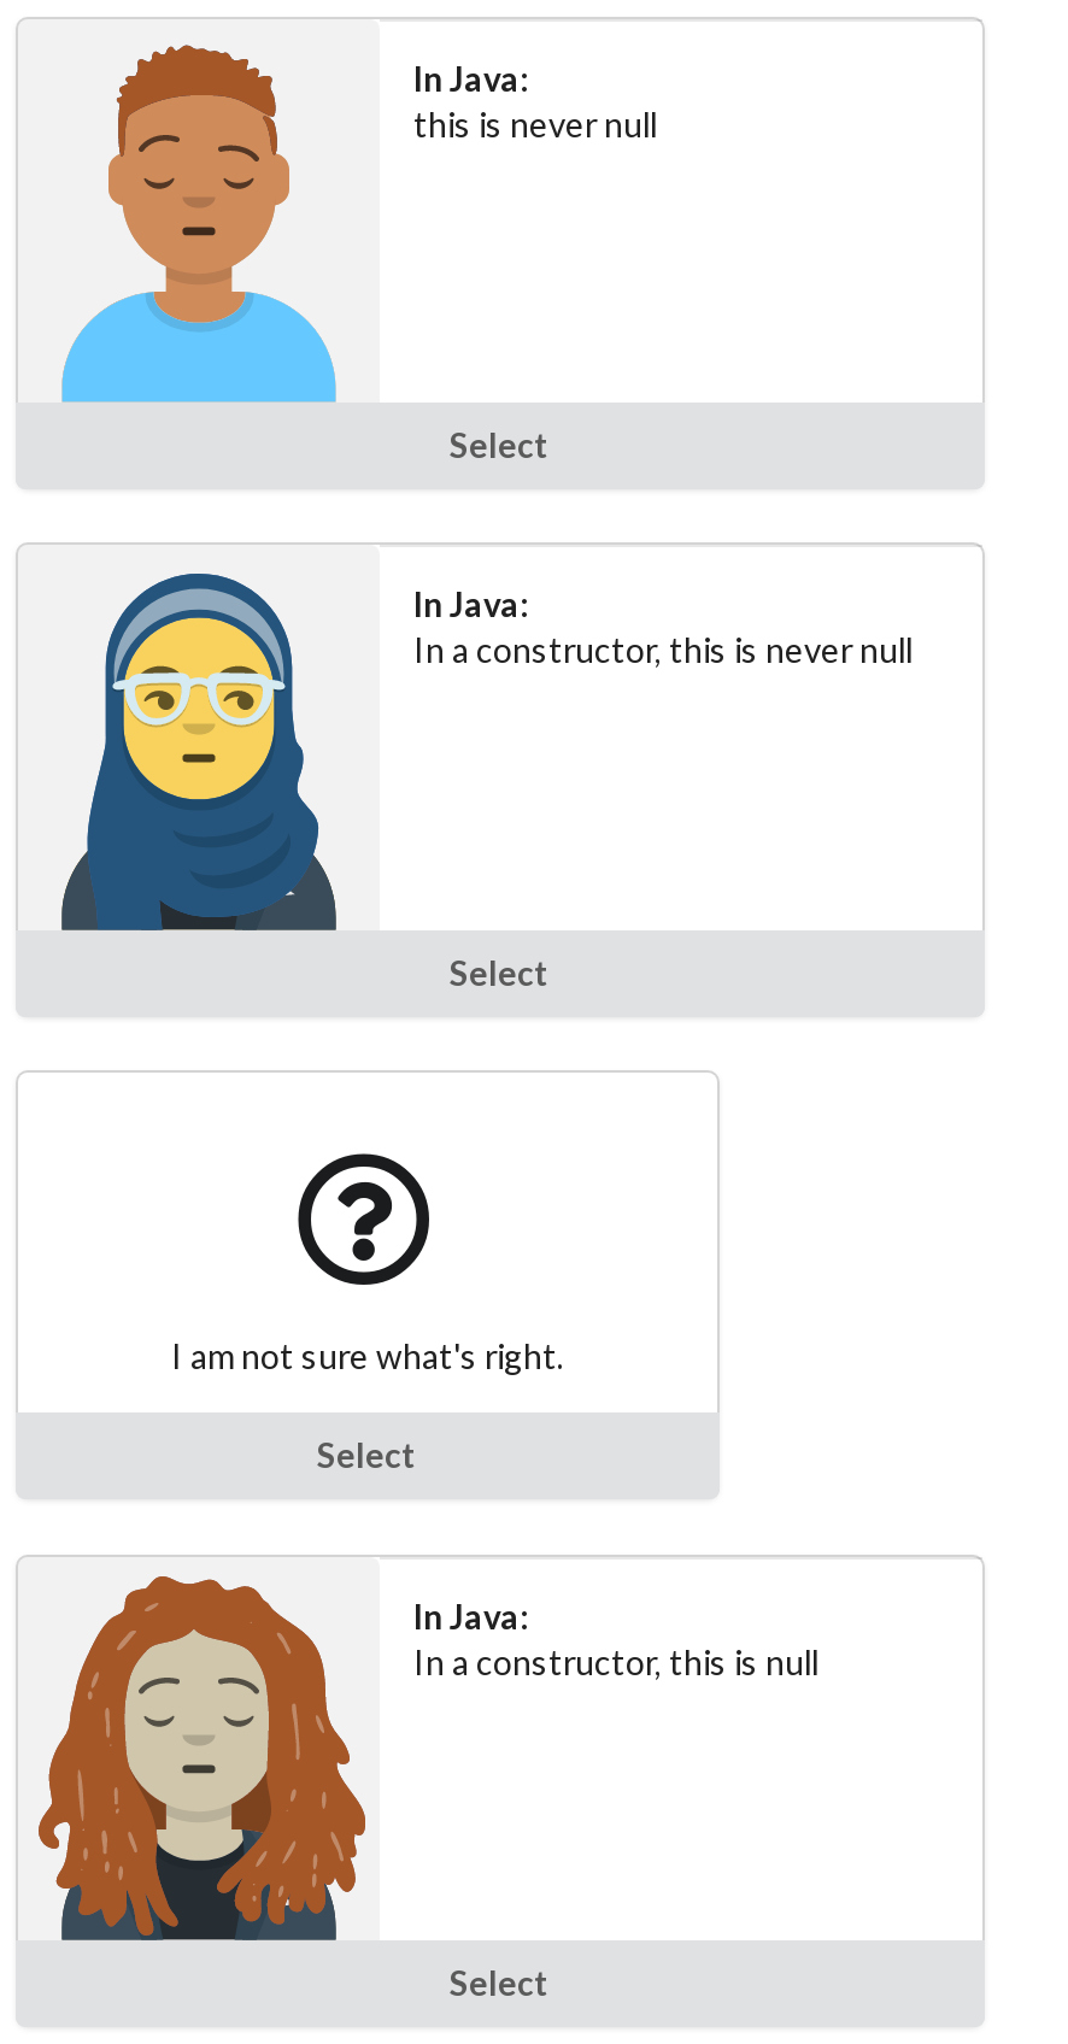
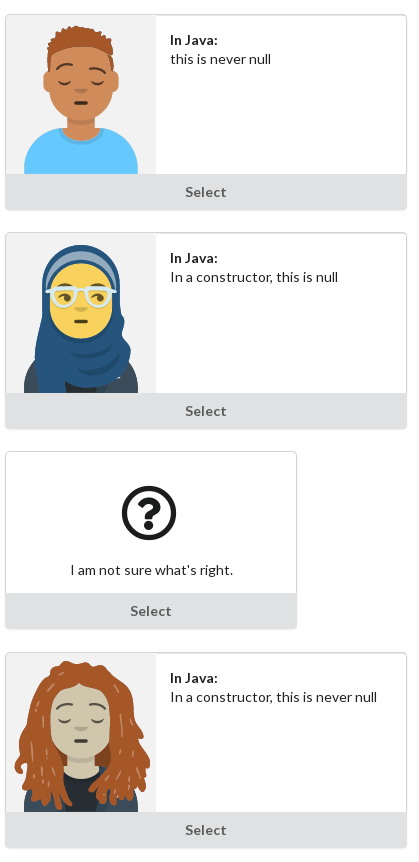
moved down: In a constructor, this is never null

moved up: In a constructor, this is null
